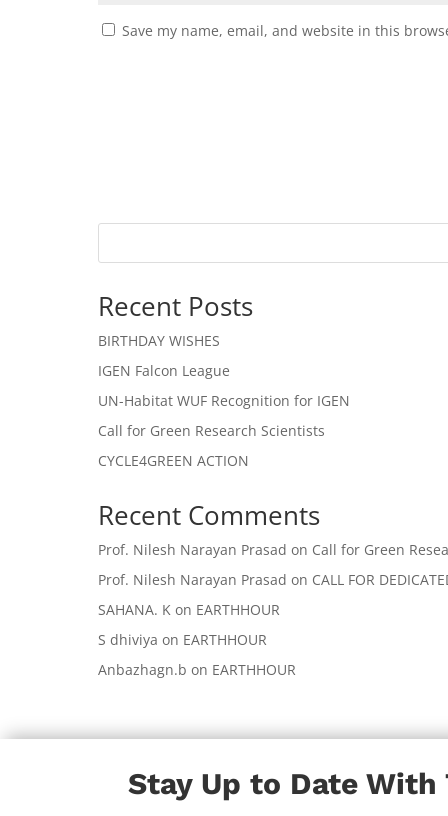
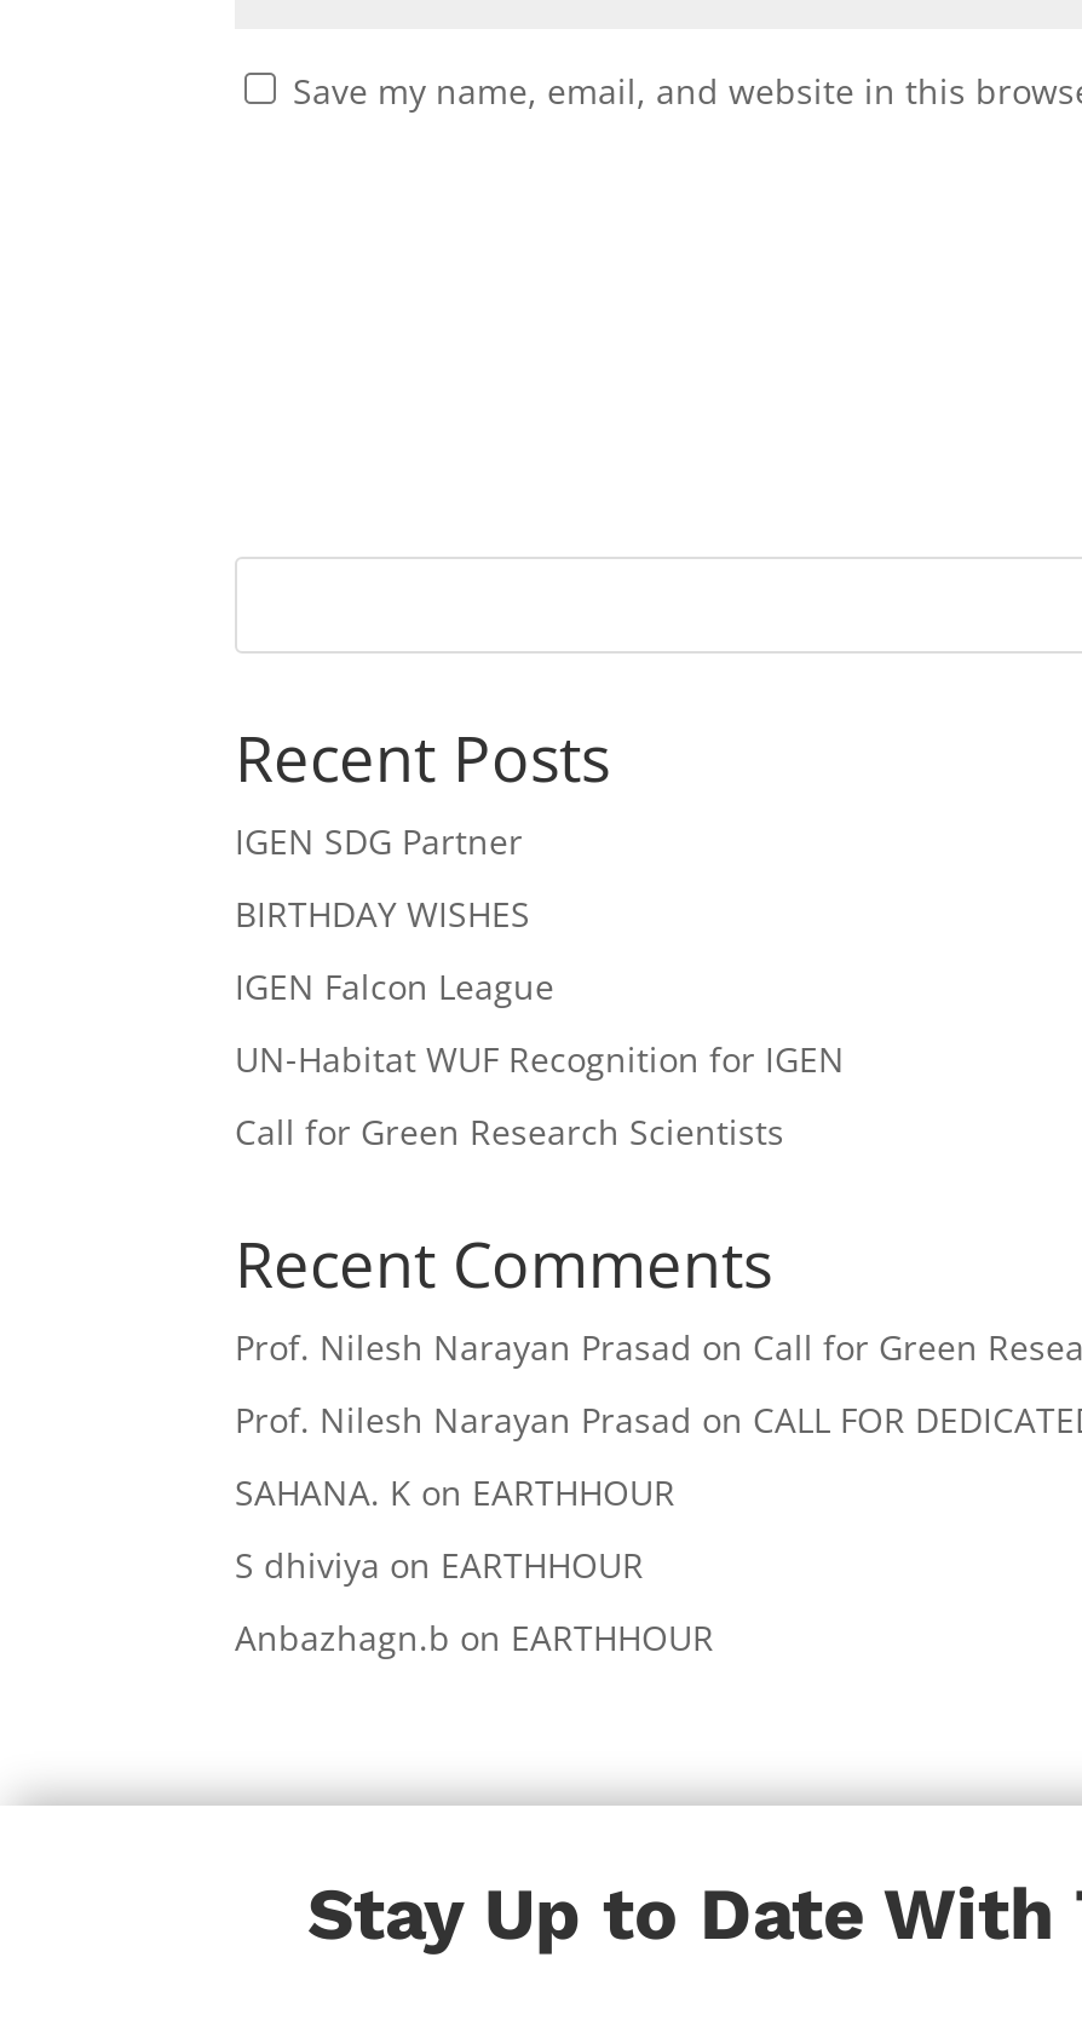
+ IGEN SDG Partner

moved down: BIRTHDAY WISHES | IGEN Falcon League | UN-Habitat WUF Recognition for IGEN | Call for Green Research Scientists

- CYCLE4GREEN ACTION
